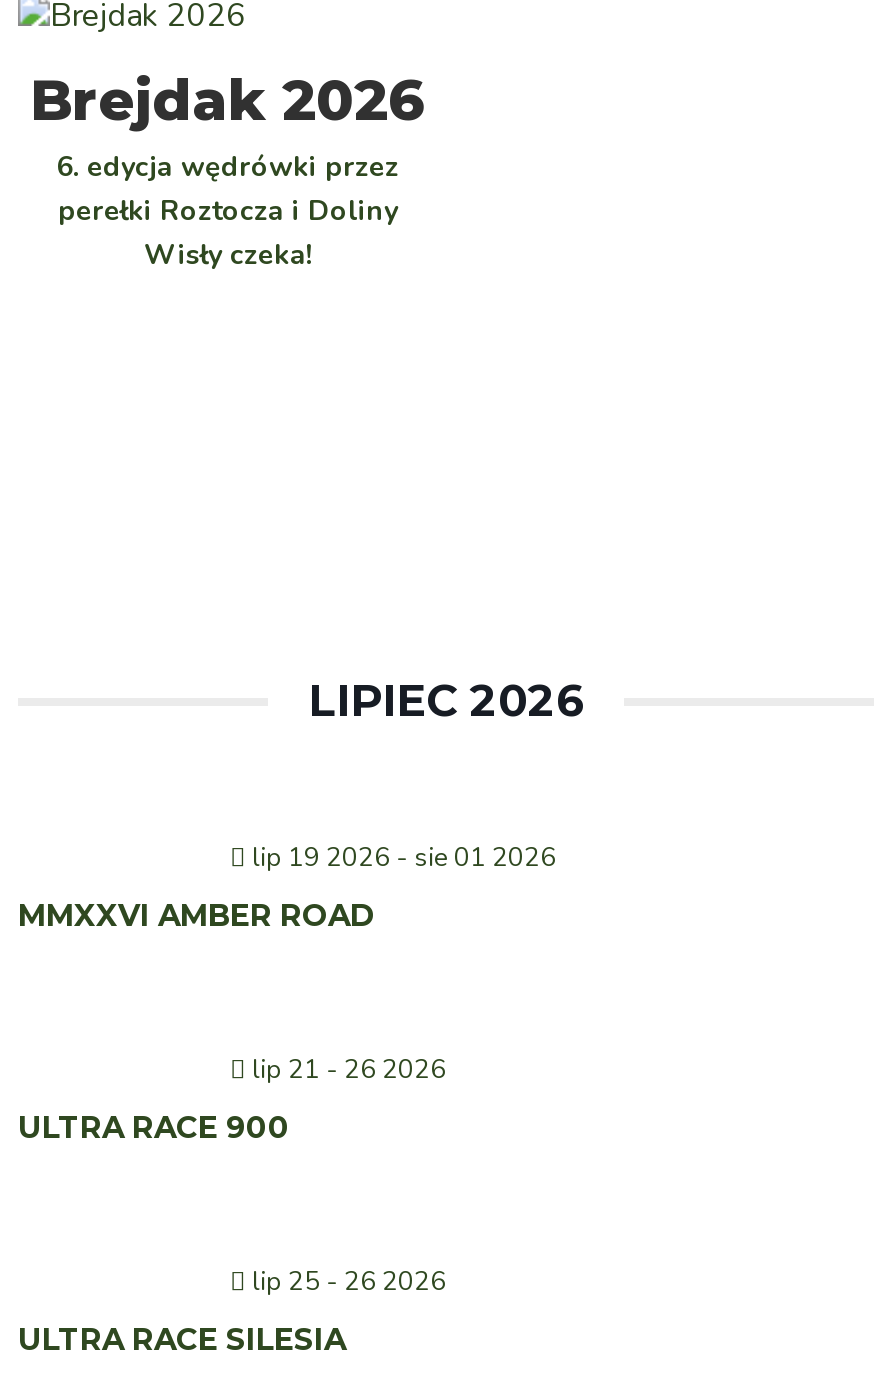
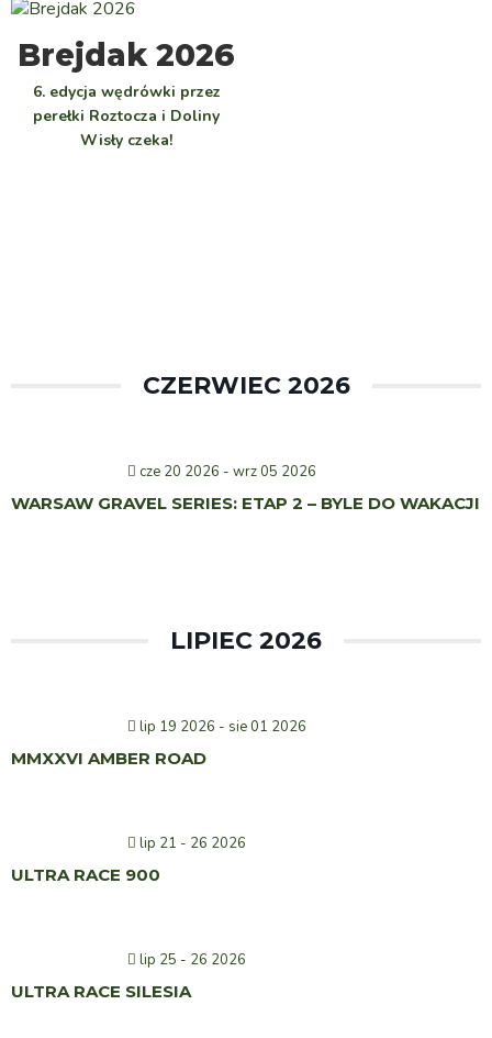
+ CZERWIEC 2026
+ cze 20 2026 - wrz 05 2026
+ WARSAW GRAVEL SERIES: ETAP 2 – BYLE DO WAKACJI
